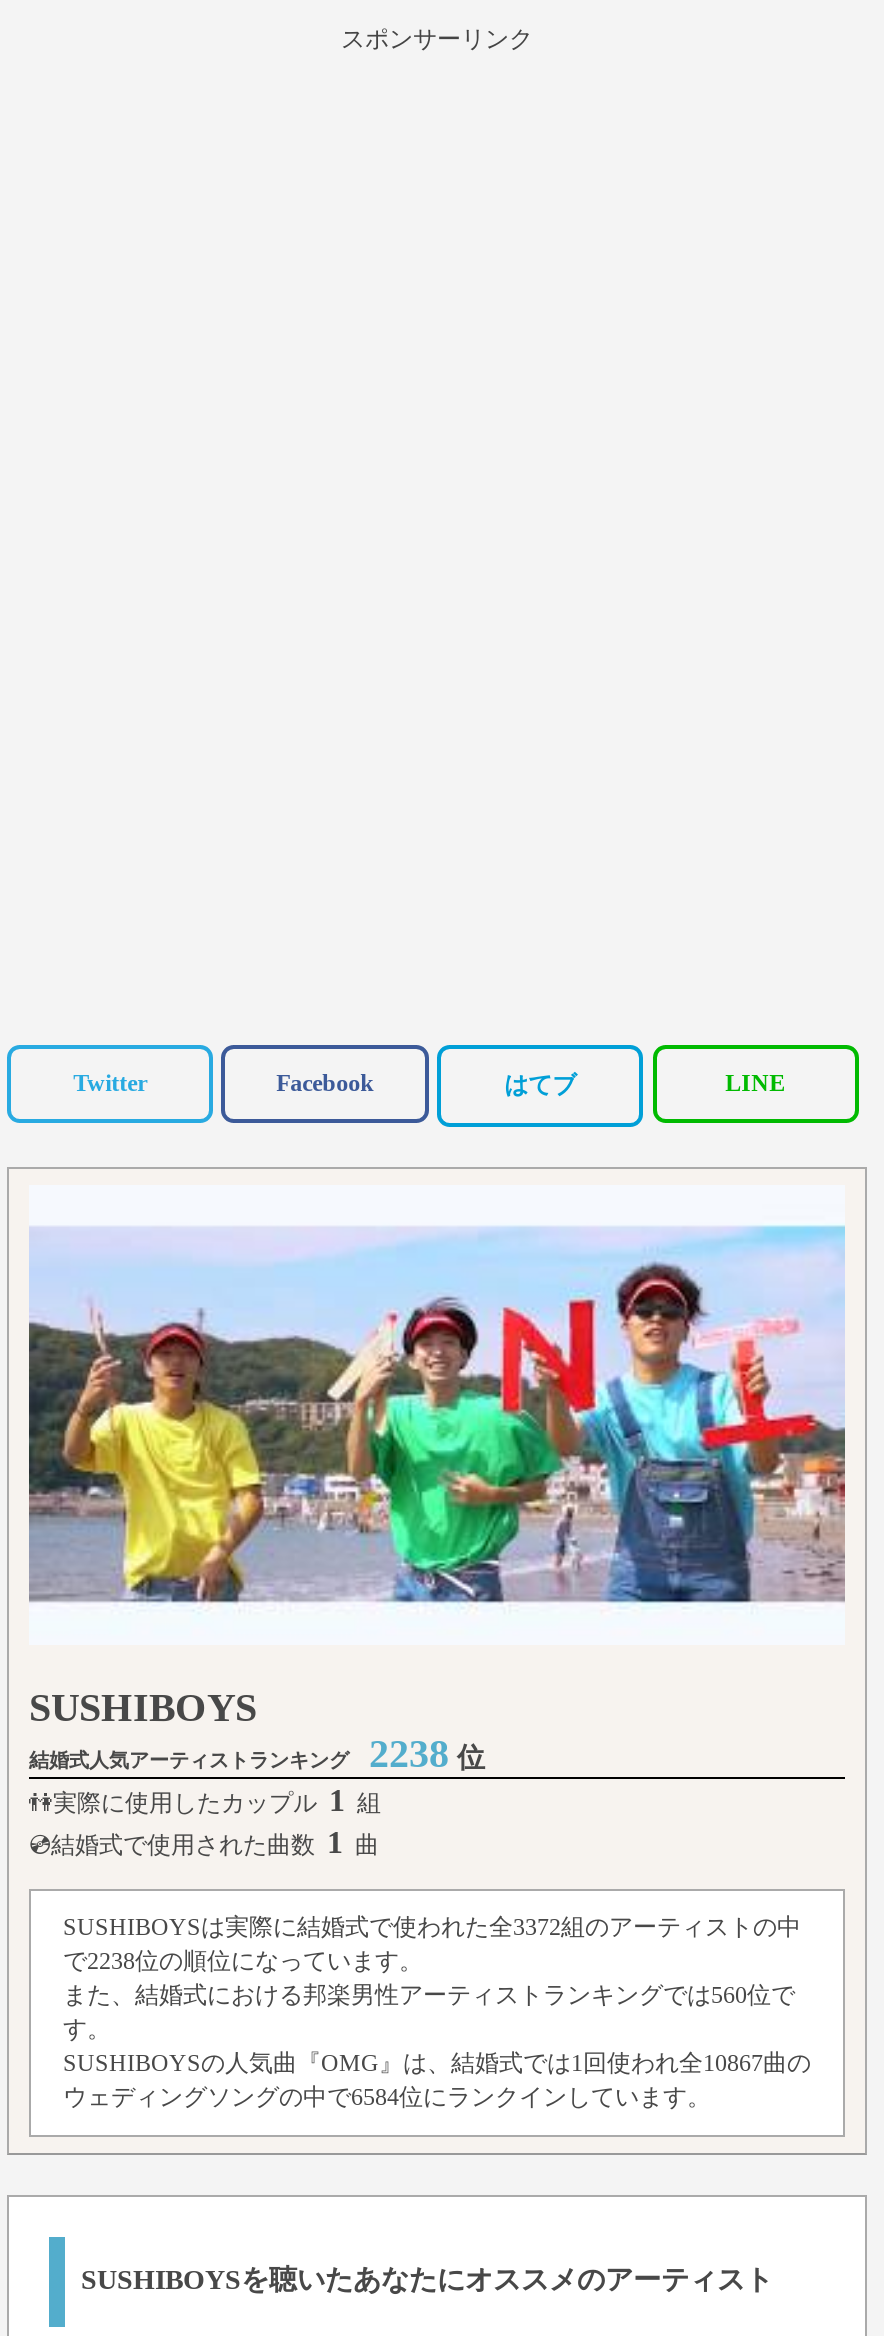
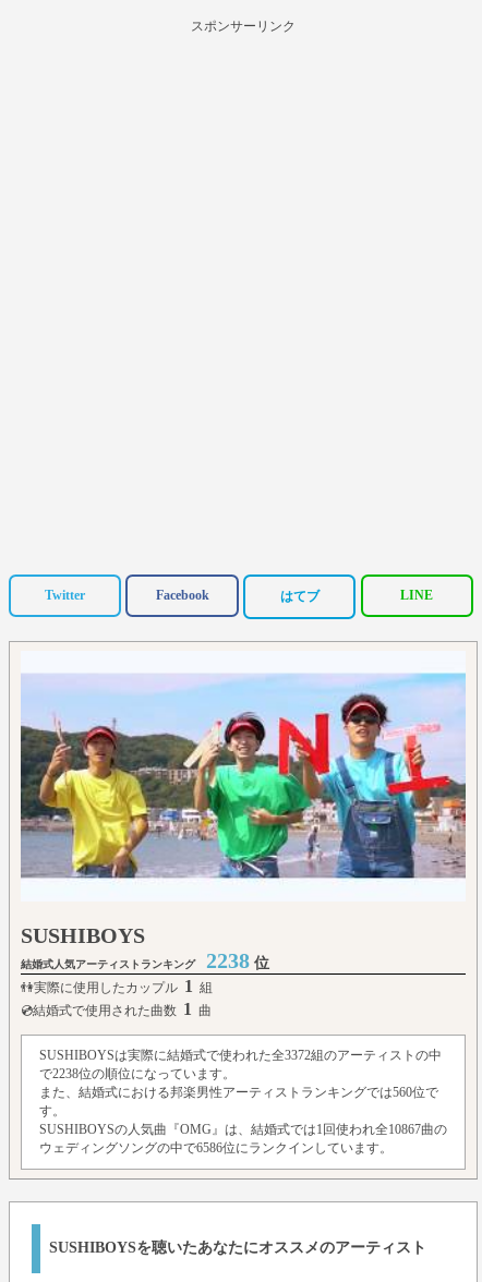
- ウェディングソングの中で6584位にランクインしています。
+ ウェディングソングの中で6586位にランクインしています。
